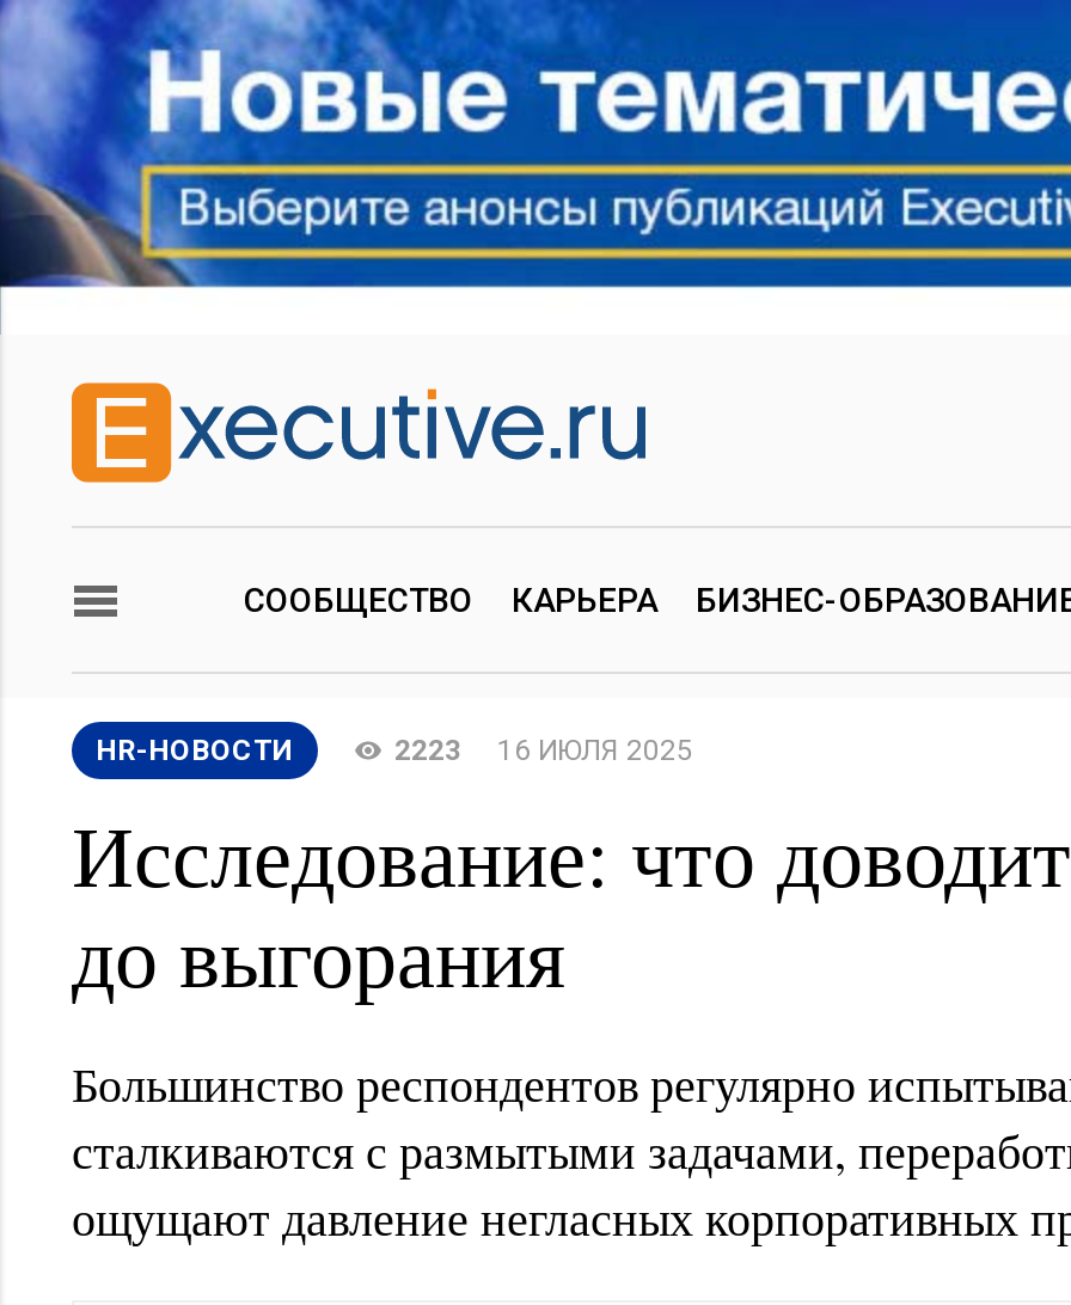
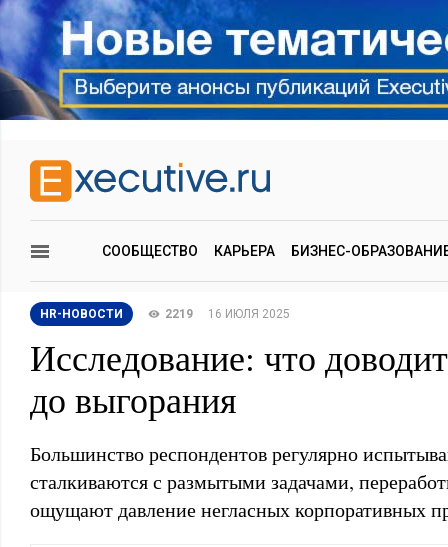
- 2223 16 ИЮЛЯ 2025
+ 2219 16 ИЮЛЯ 2025
